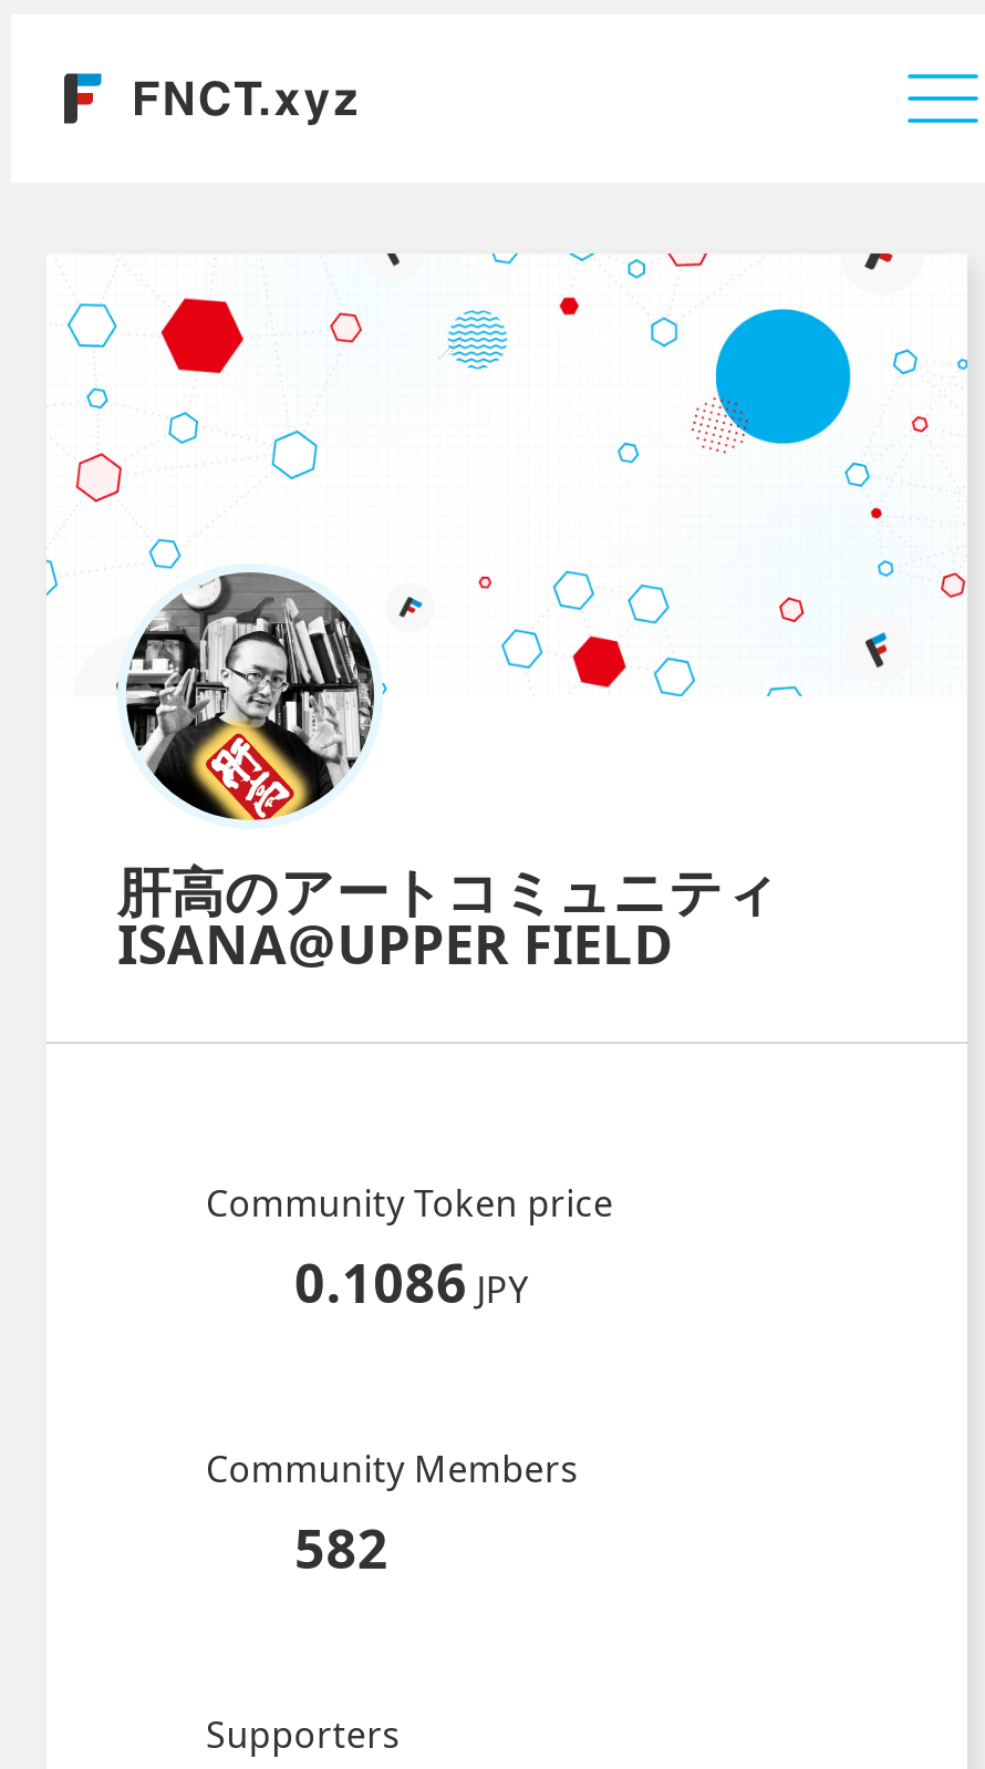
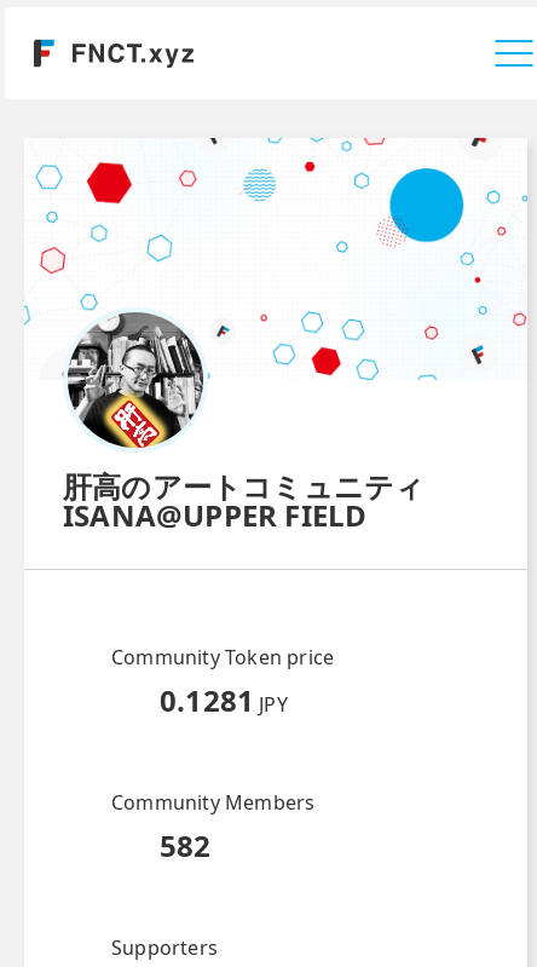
- 0.1086 JPY
+ 0.1281 JPY
